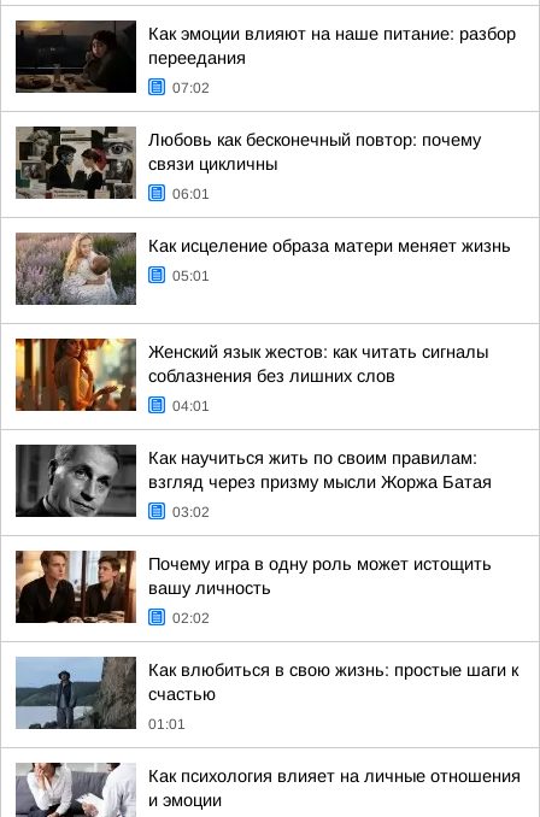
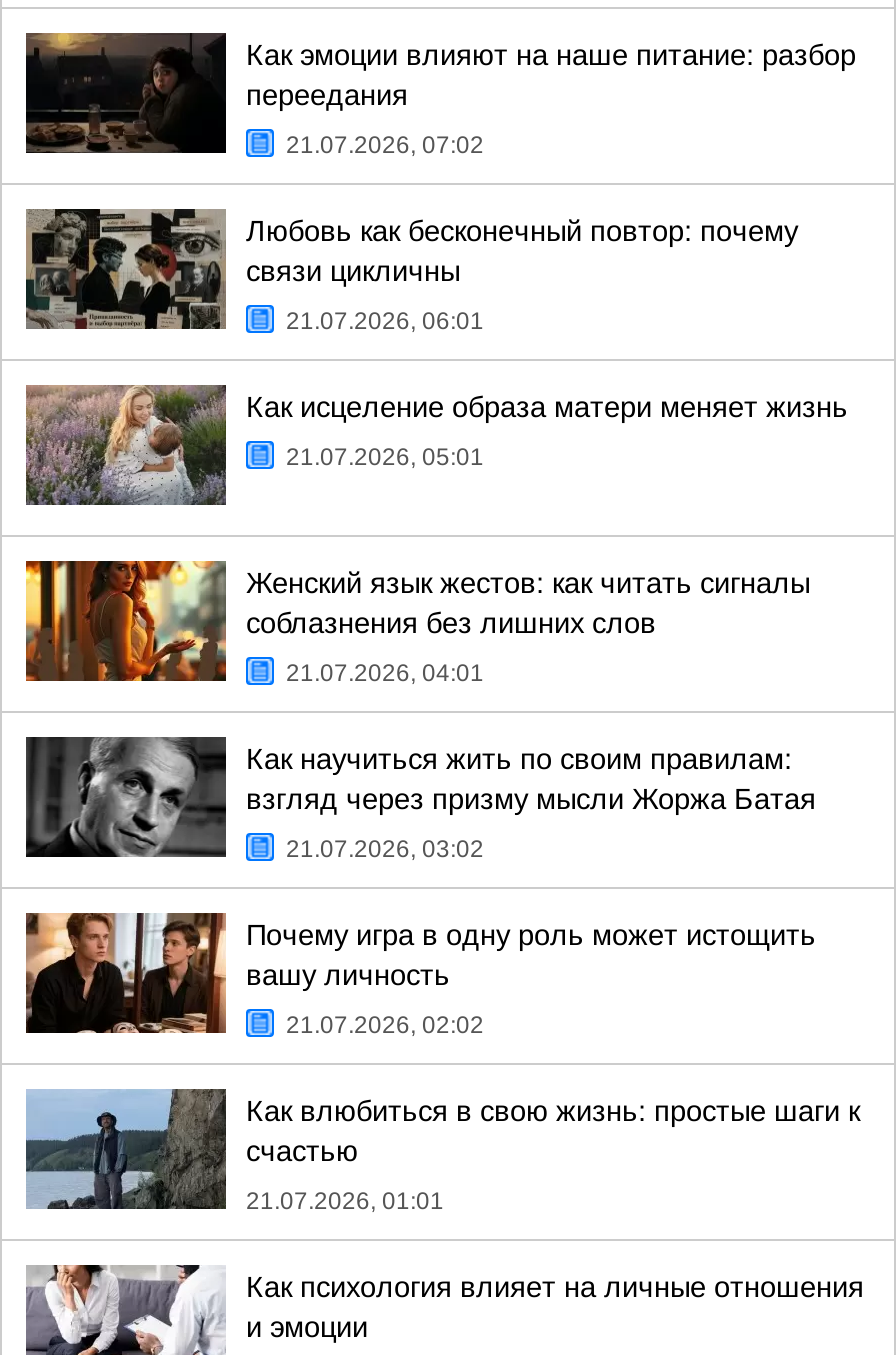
- 07:02
+ 21.07.2026, 07:02

- 06:01
+ 21.07.2026, 06:01

- 05:01
+ 21.07.2026, 05:01

- 04:01
+ 21.07.2026, 04:01

- 03:02
+ 21.07.2026, 03:02

- 02:02
+ 21.07.2026, 02:02

- 01:01
+ 21.07.2026, 01:01
